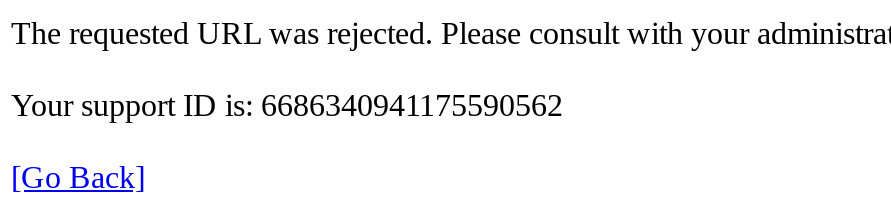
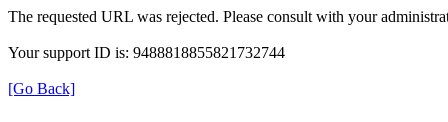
- Your support ID is: 6686340941175590562
+ Your support ID is: 9488818855821732744
